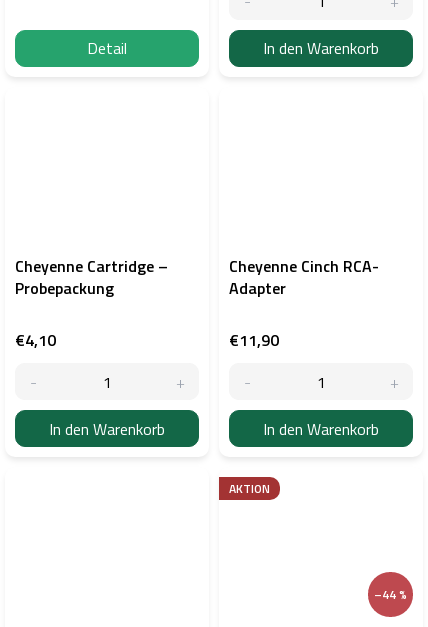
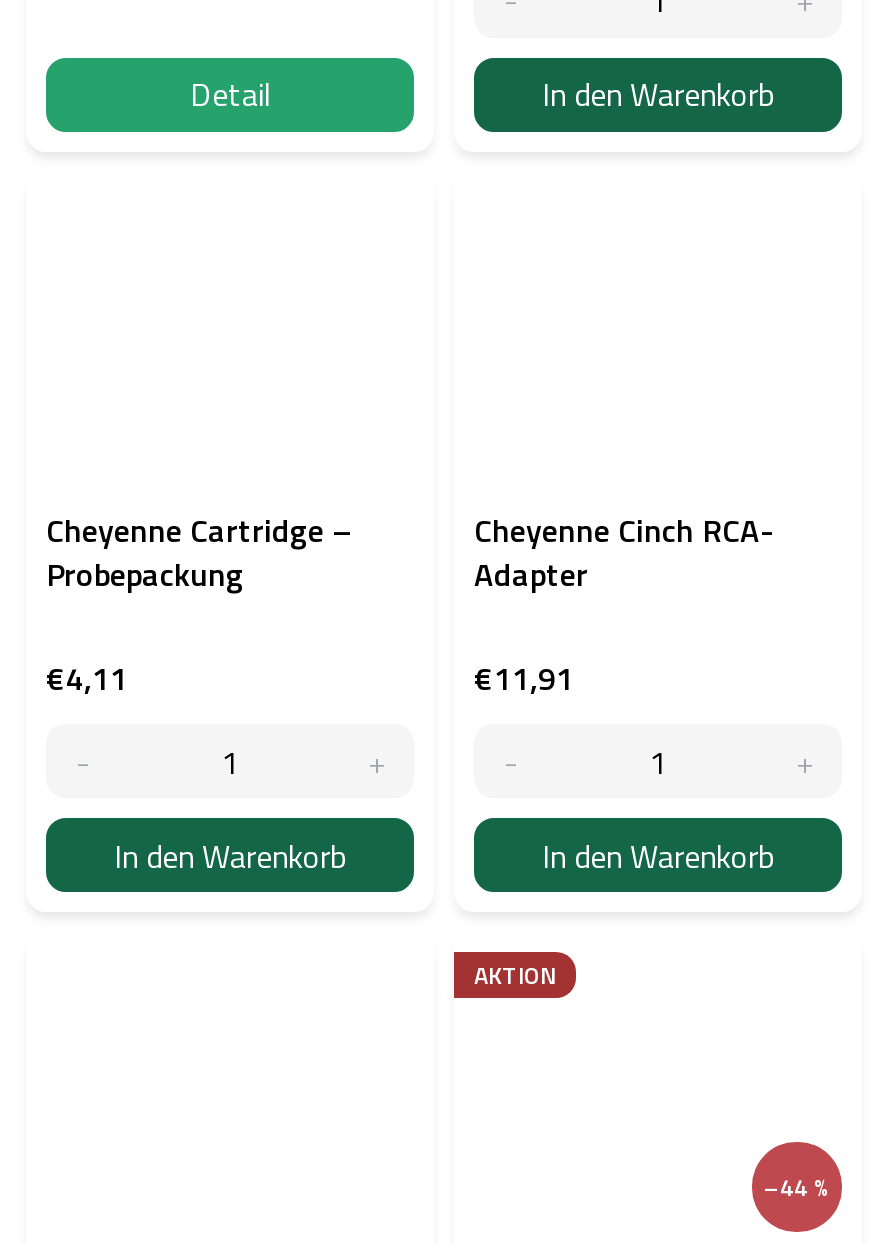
- €4,10
+ €4,11

- €11,90
+ €11,91
